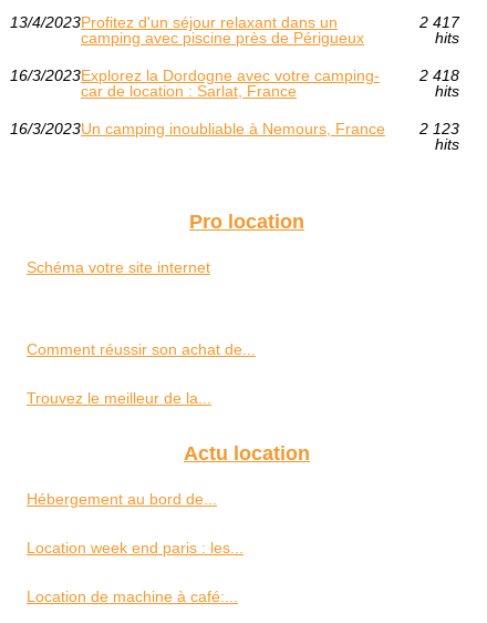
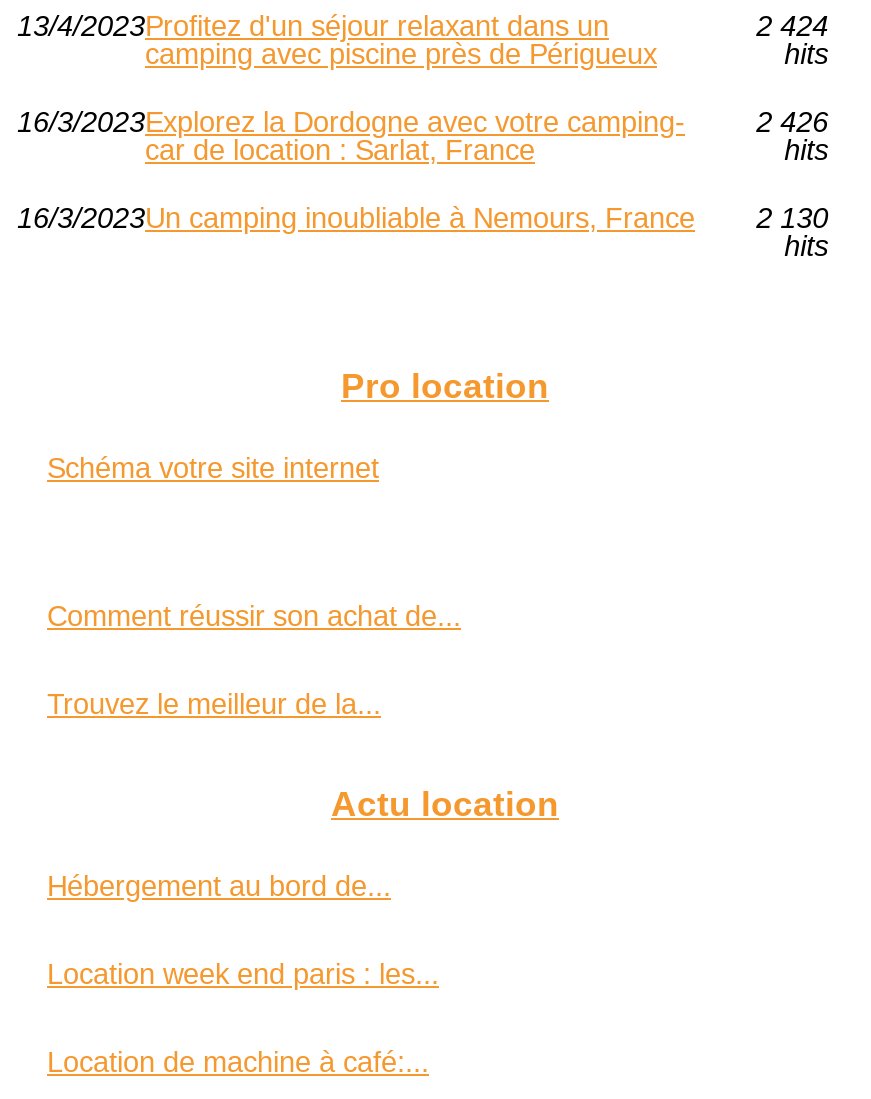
- 2 417
+ 2 424

- 2 418
+ 2 426

- 16/3/2023 Un camping inoubliable à Nemours, France 2 123
+ 16/3/2023 Un camping inoubliable à Nemours, France 2 130
